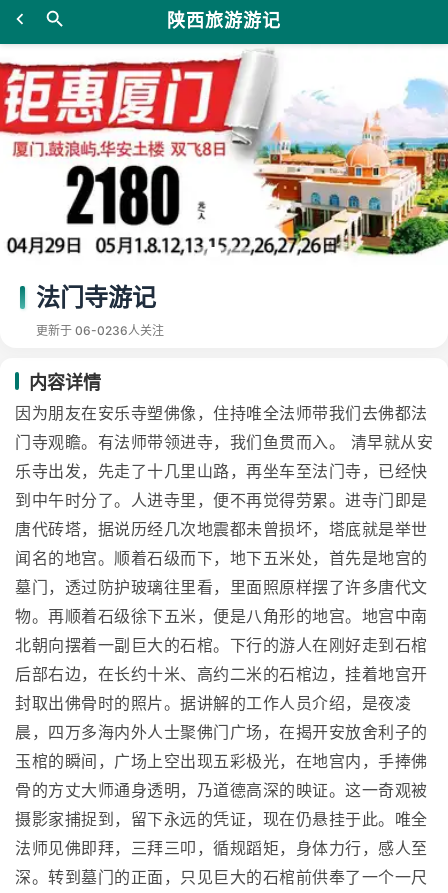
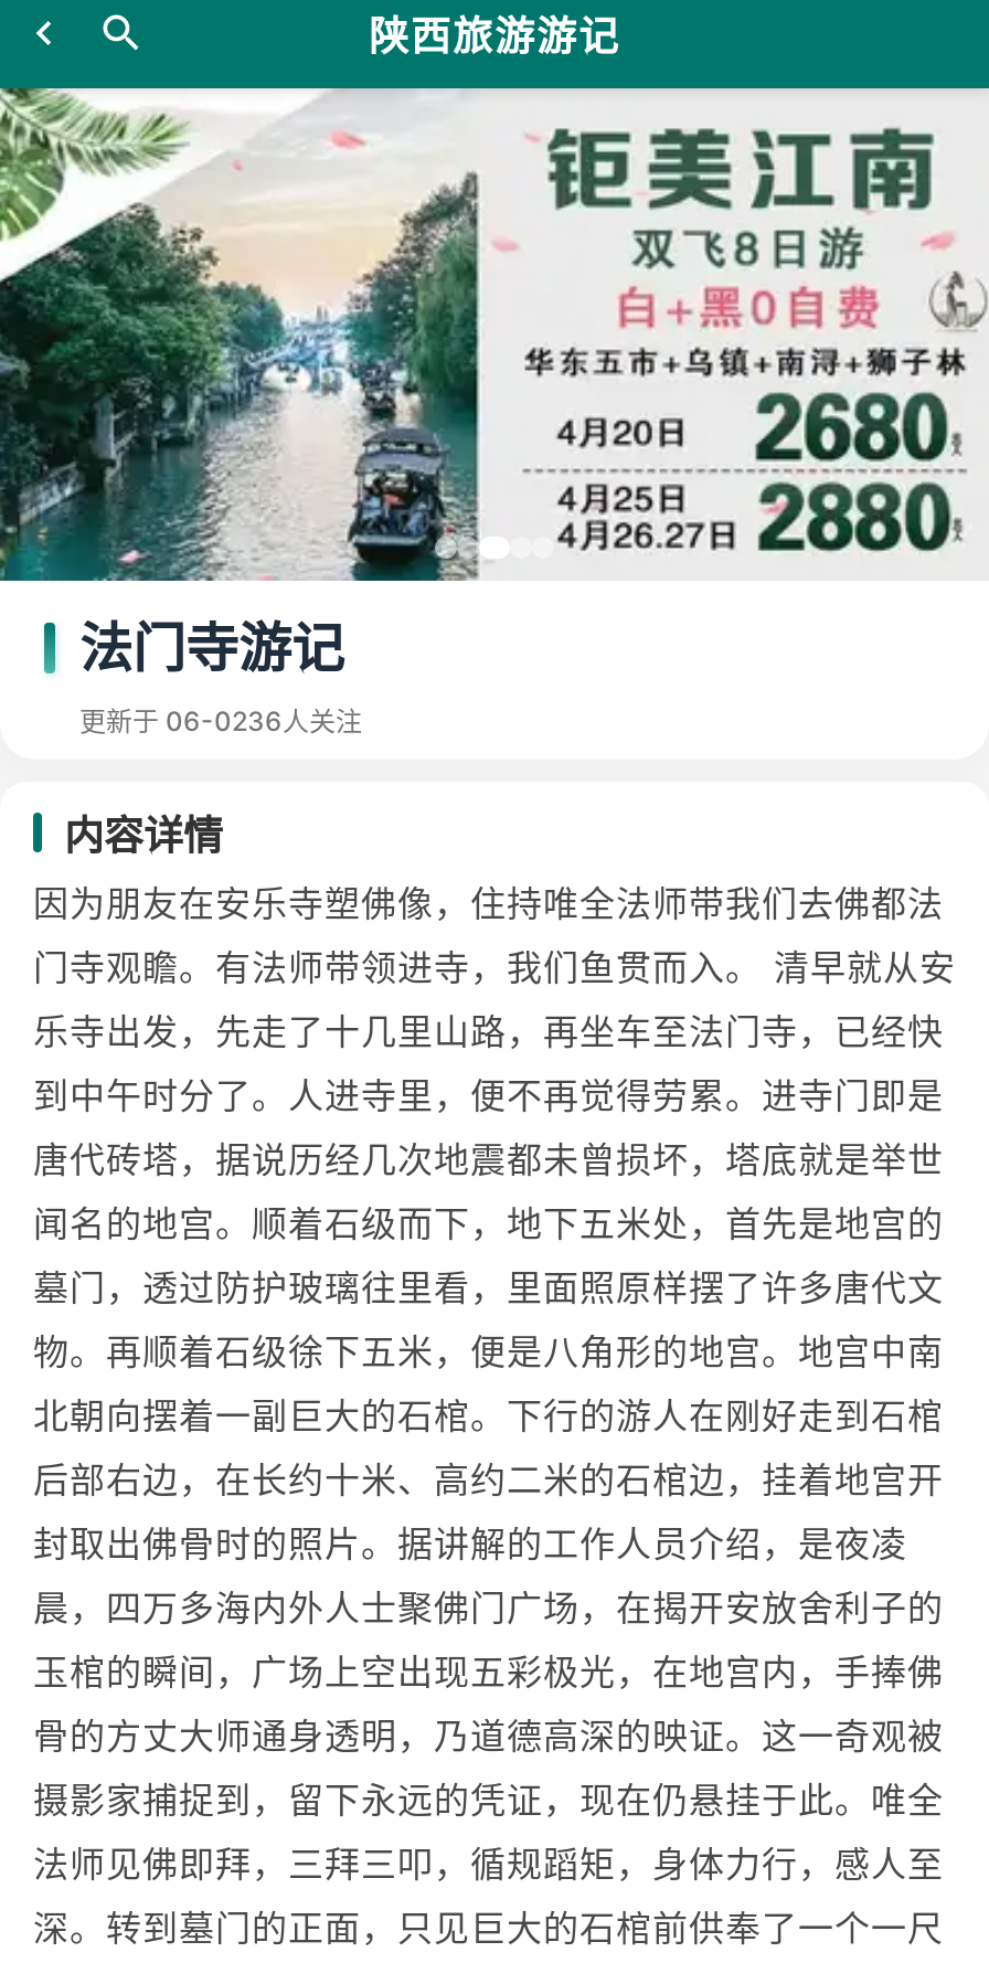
- [image]
+ [image]
